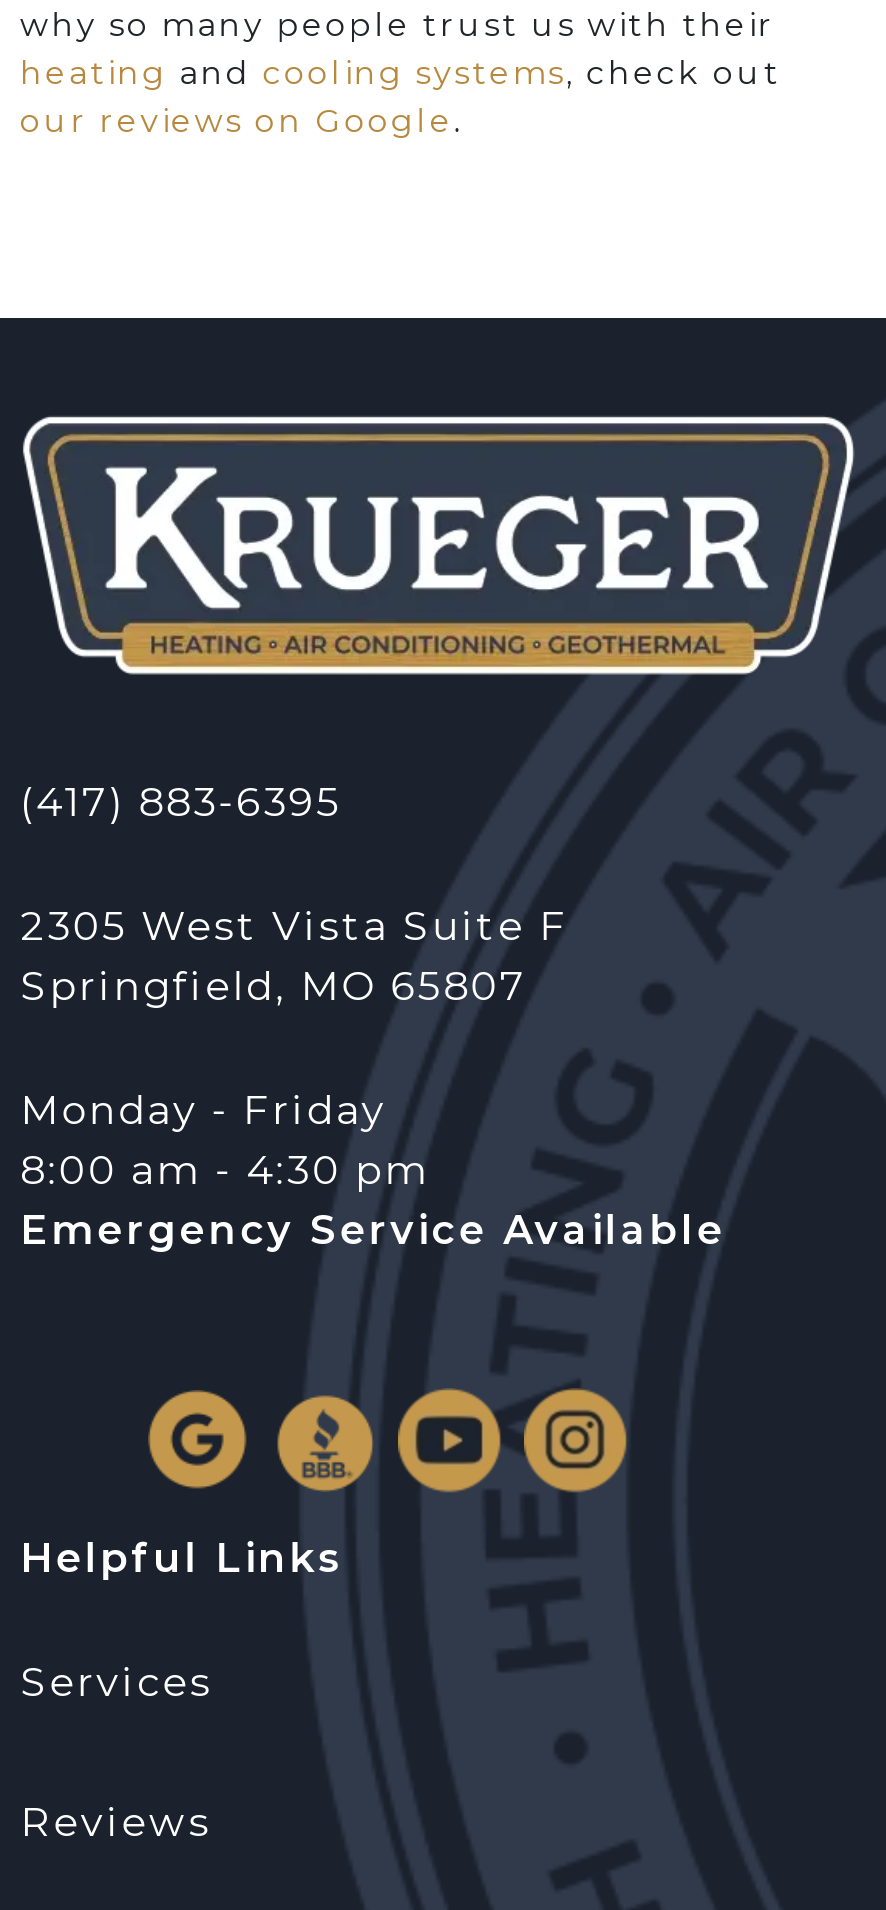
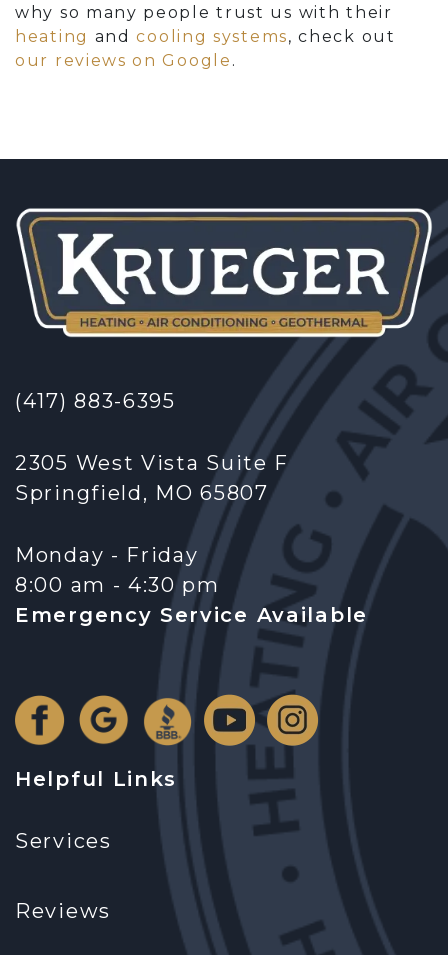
+ [image]
